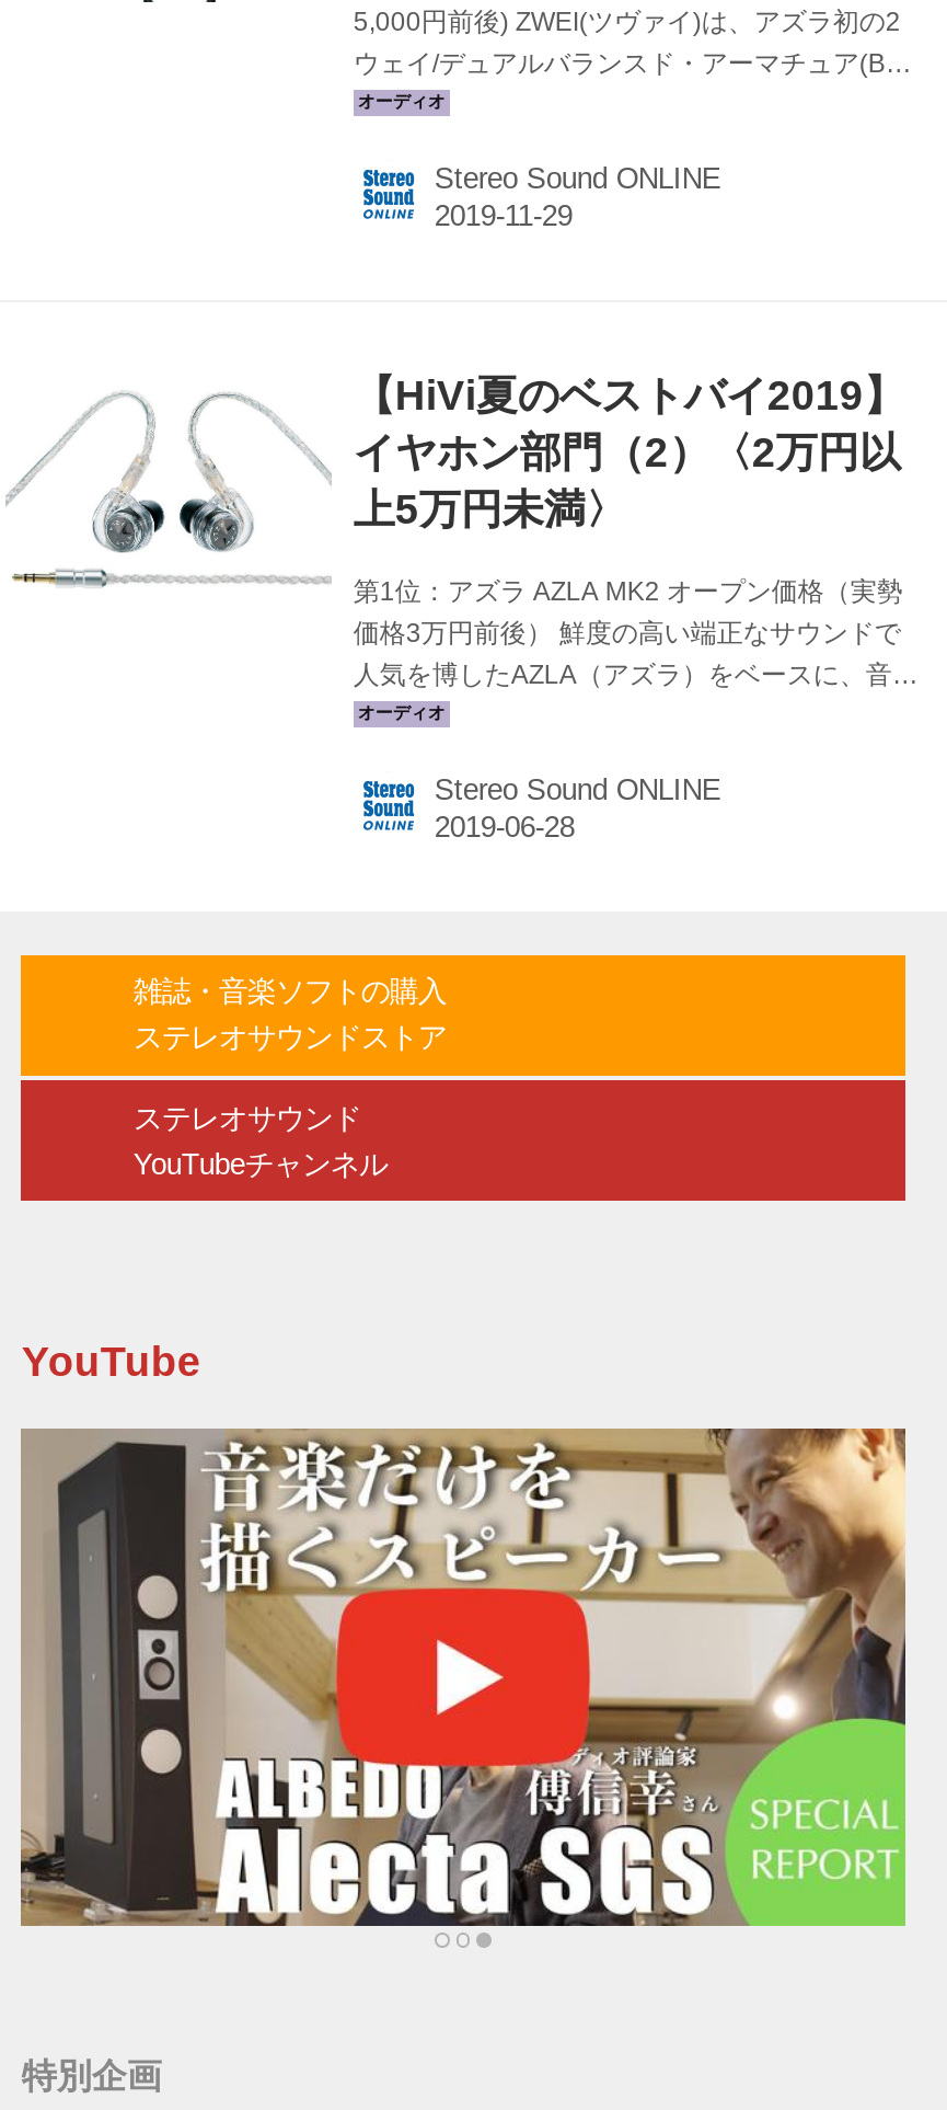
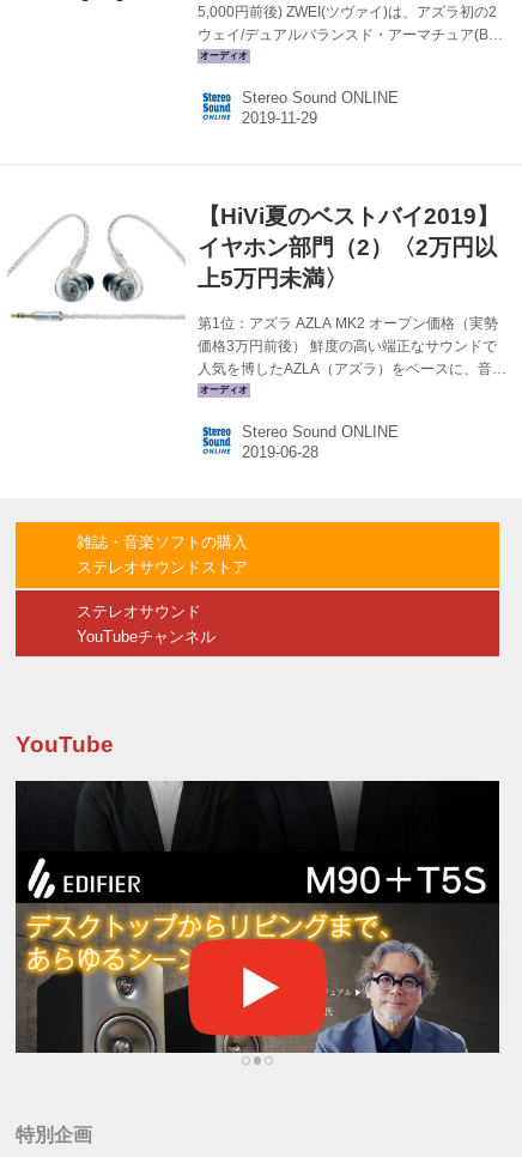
- [image]
+ [image]
